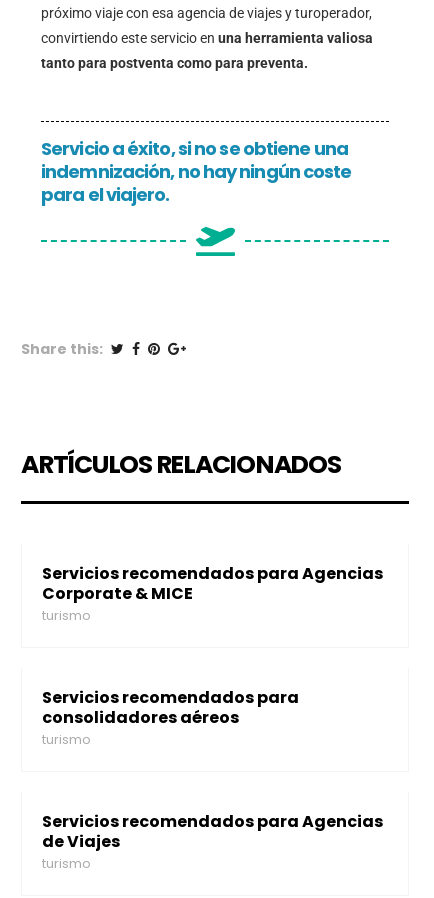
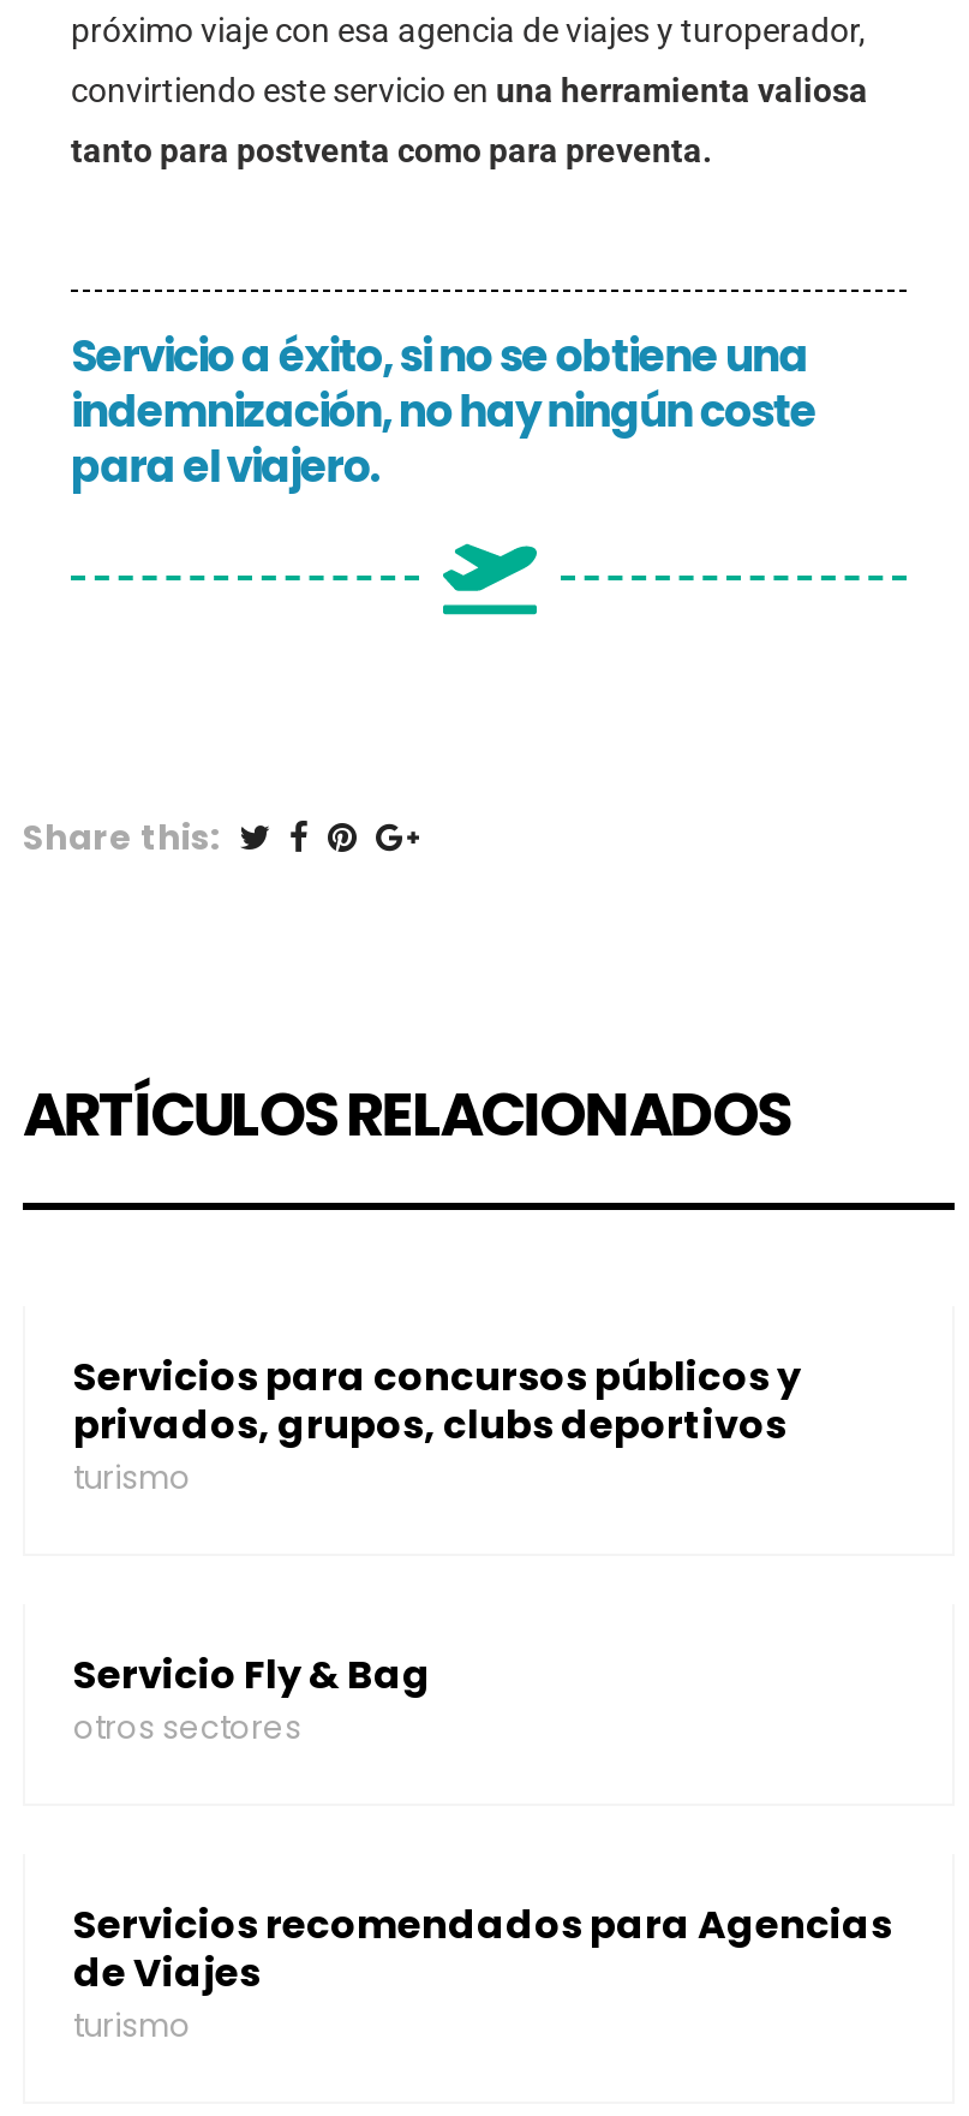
- Servicios recomendados para Agencias
- Corporate & MICE
+ Servicios para concursos públicos y
+ privados, grupos, clubs deportivos

- Servicios recomendados para
- consolidadores aéreos
- turismo
+ Servicio Fly & Bag
+ otros sectores
